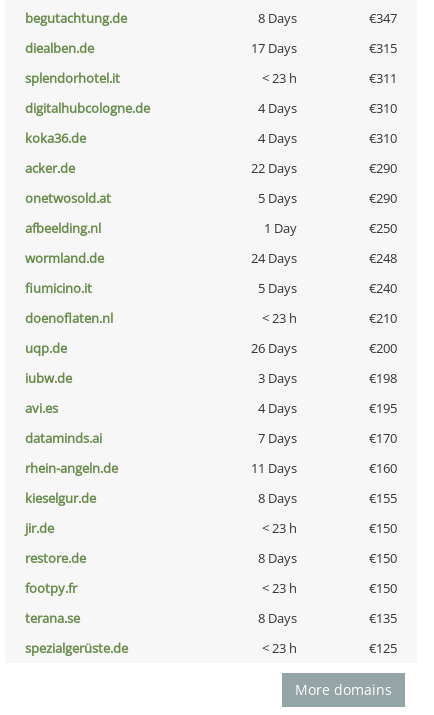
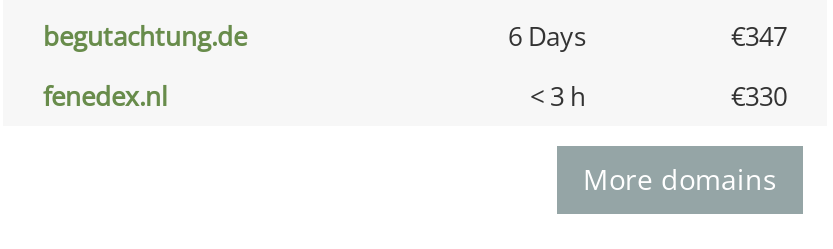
- 8 Days
+ 6 Days

- diealben.de
- 17 Days
- €315
- splendorhotel.it
- < 23 h
- €311
- digitalhubcologne.de
- 4 Days
- €310
- koka36.de
- 4 Days
- €310
- acker.de
- 22 Days
- €290
- onetwosold.at
- 5 Days
- €290
- afbeelding.nl
- 1 Day
- €250
- wormland.de
- 24 Days
- €248
- fiumicino.it
- 5 Days
- €240
- doenoflaten.nl
- < 23 h
- €210
- uqp.de
- 26 Days
- €200
- iubw.de
- 3 Days
- €198
- avi.es
- 4 Days
- €195
- dataminds.ai
- 7 Days
- €170
- rhein-angeln.de
- 11 Days
- €160
- kieselgur.de
- 8 Days
- €155
- jir.de
- < 23 h
- €150
- restore.de
- 8 Days
- €150
- footpy.fr
- < 23 h
- €150
- terana.se
- 8 Days
- €135
- spezialgerüste.de
- < 23 h
- €125
+ fenedex.nl
+ < 3 h
+ €330
